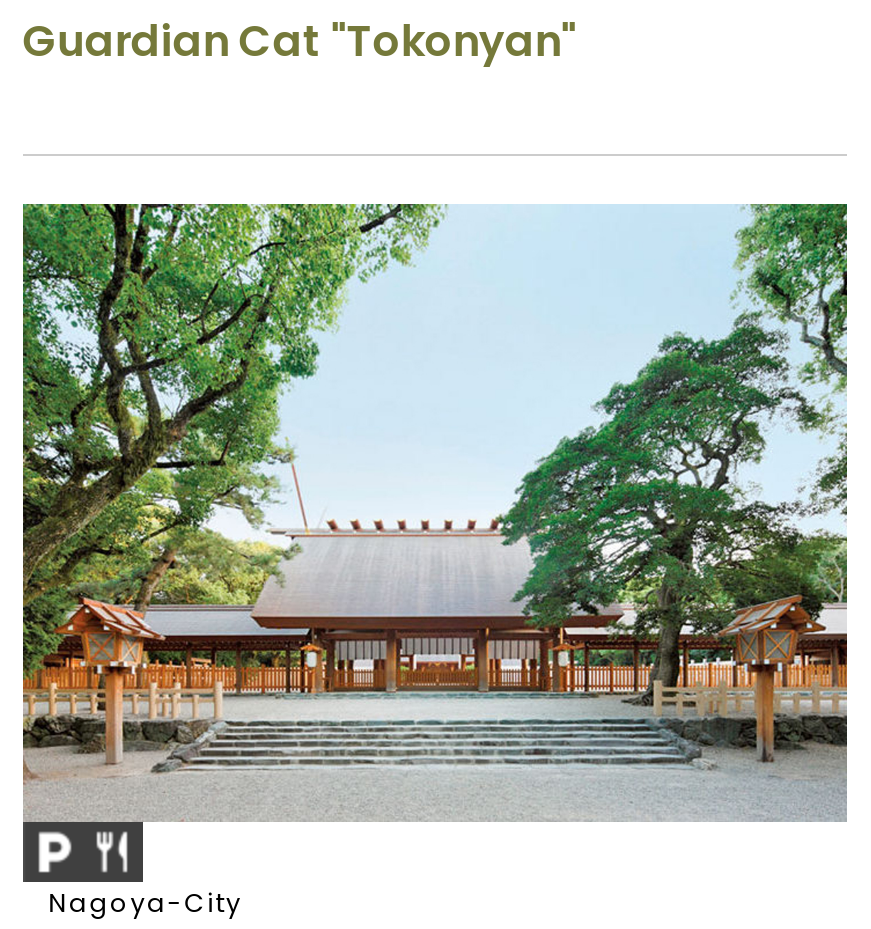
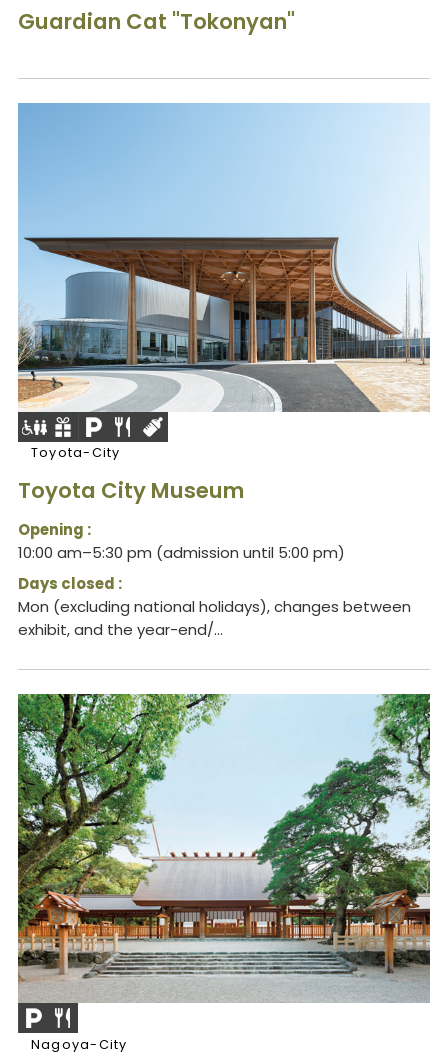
+ [image]
+ Toyota-City
+ Toyota City Museum
+ Opening :
+ 10:00 am–5:30 pm (admission until 5:00 pm)
+ Days closed :
+ Mon (excluding national holidays), changes between
+ exhibit, and the year-end/...
